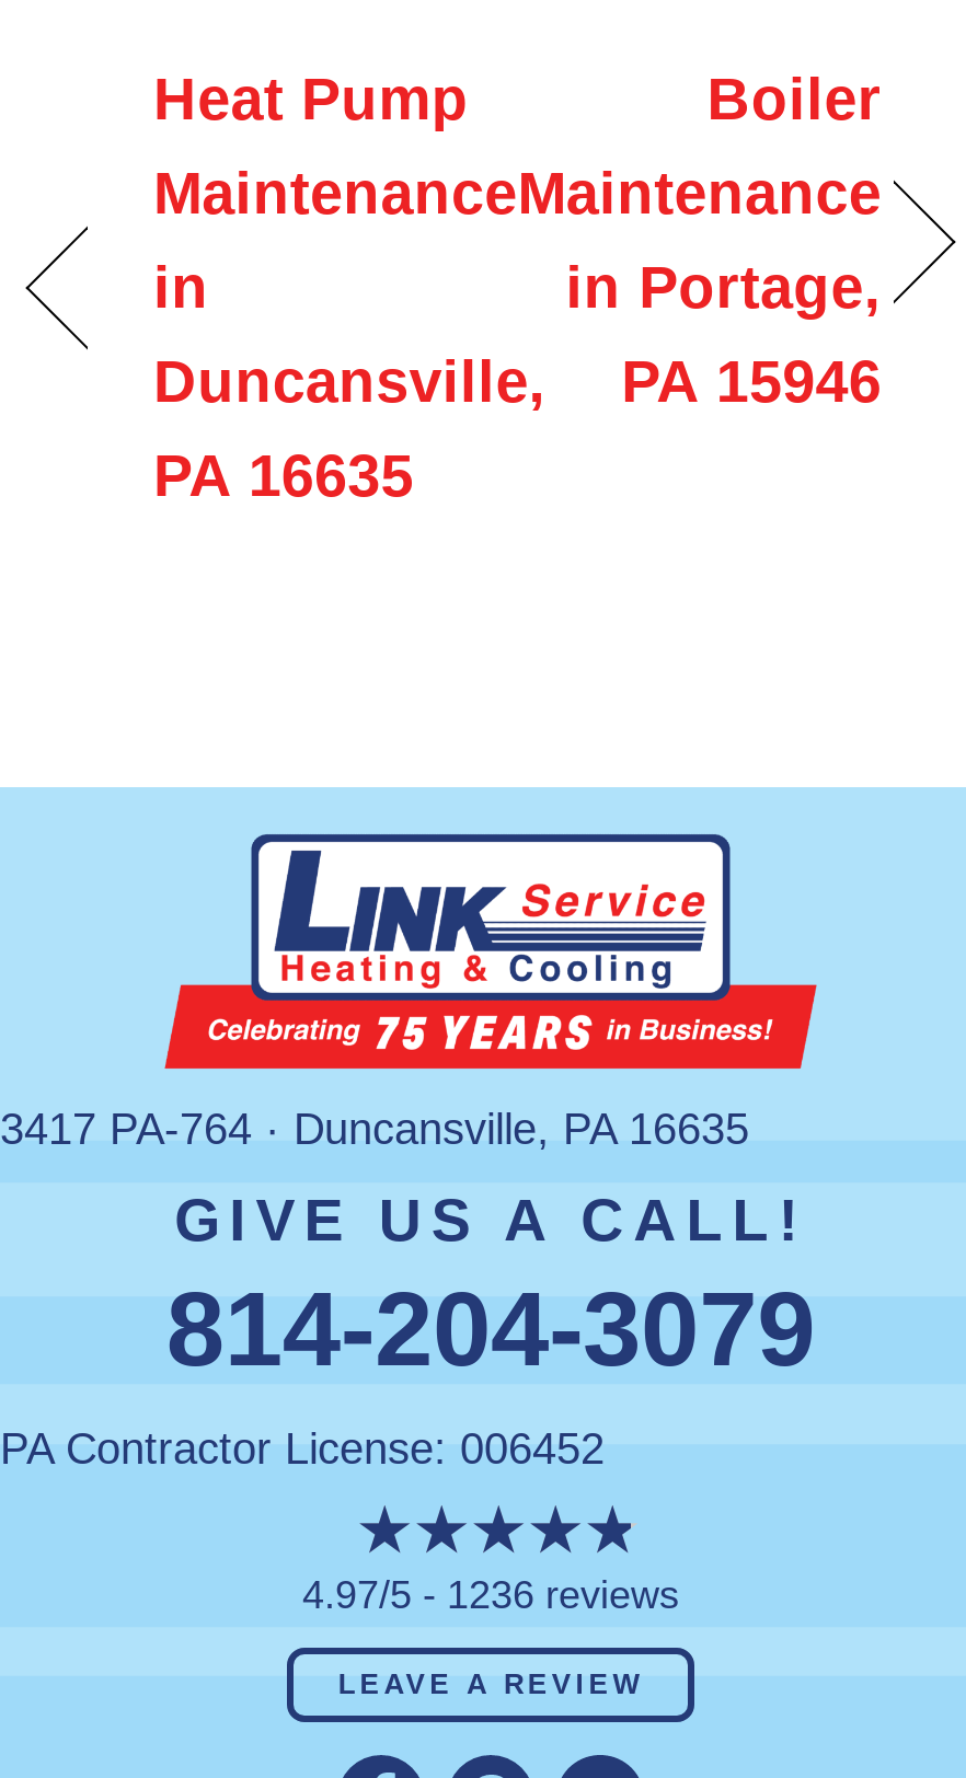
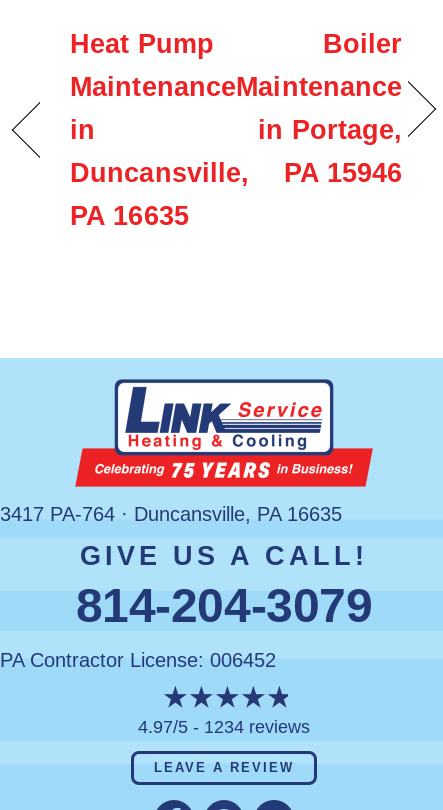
- 4.97/5 - 1236 reviews
+ 4.97/5 - 1234 reviews
